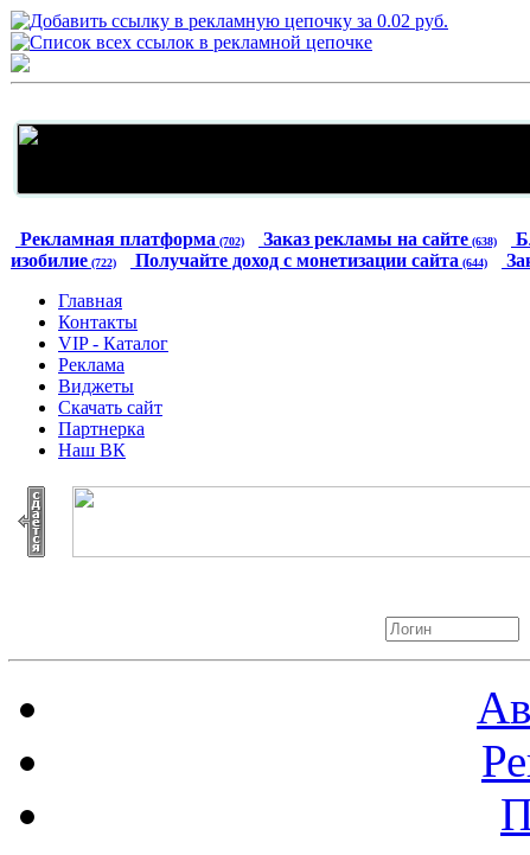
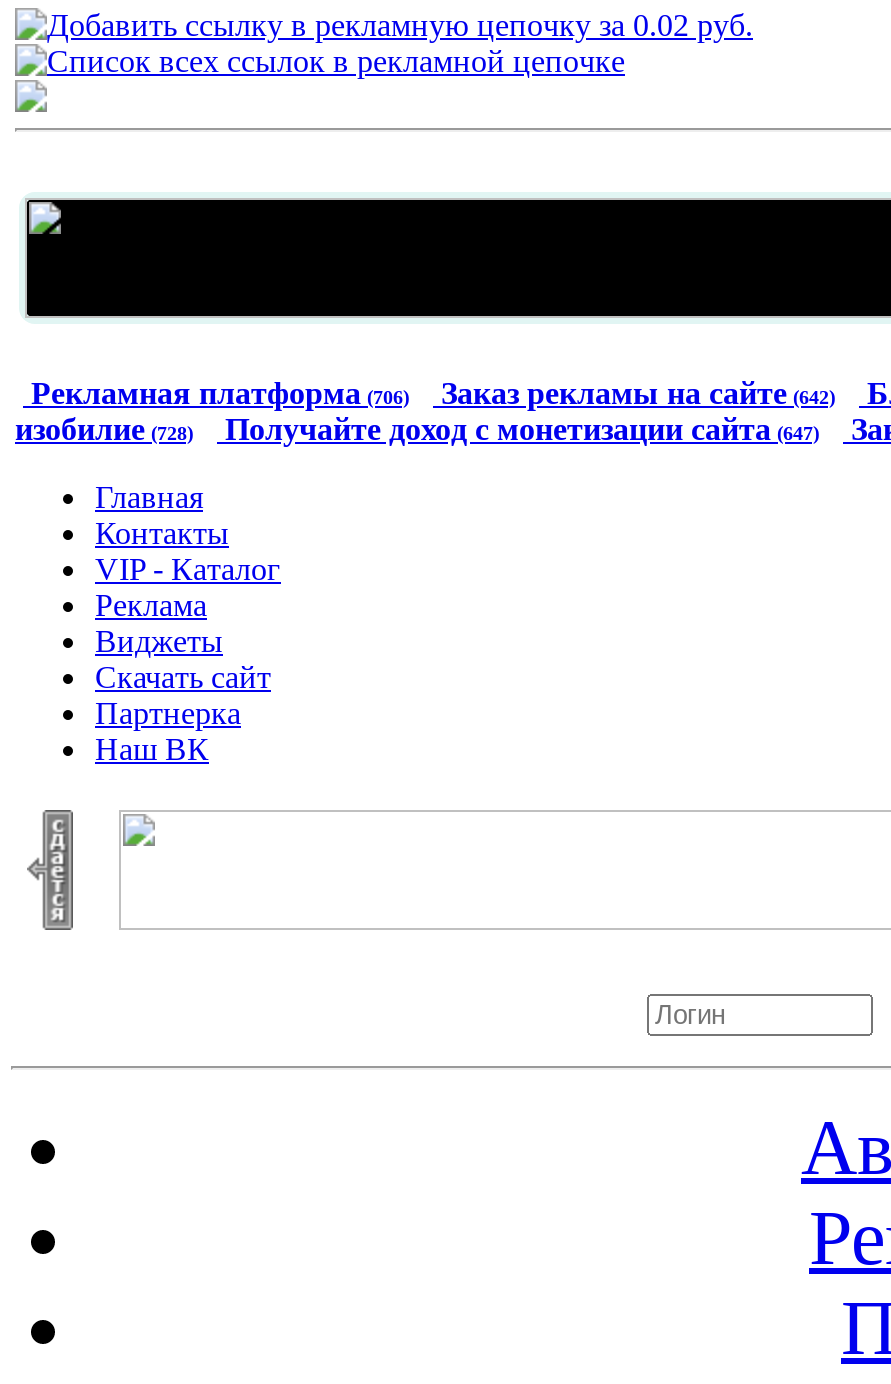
- Рекламная платформа (702)
+ Рекламная платформа (706)

- Заказ рекламы на сайте (638)
+ Заказ рекламы на сайте (642)

- изобилие (722)
+ изобилие (728)

- Получайте доход с монетизации сайта (644)
+ Получайте доход с монетизации сайта (647)
